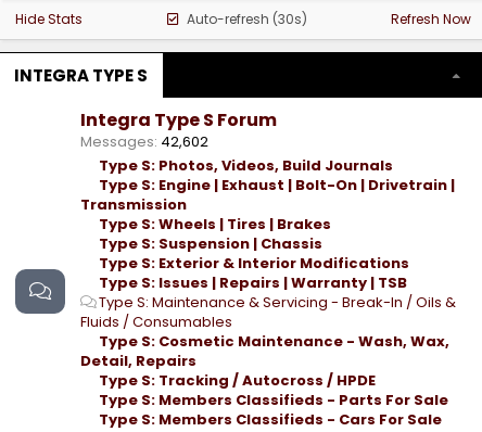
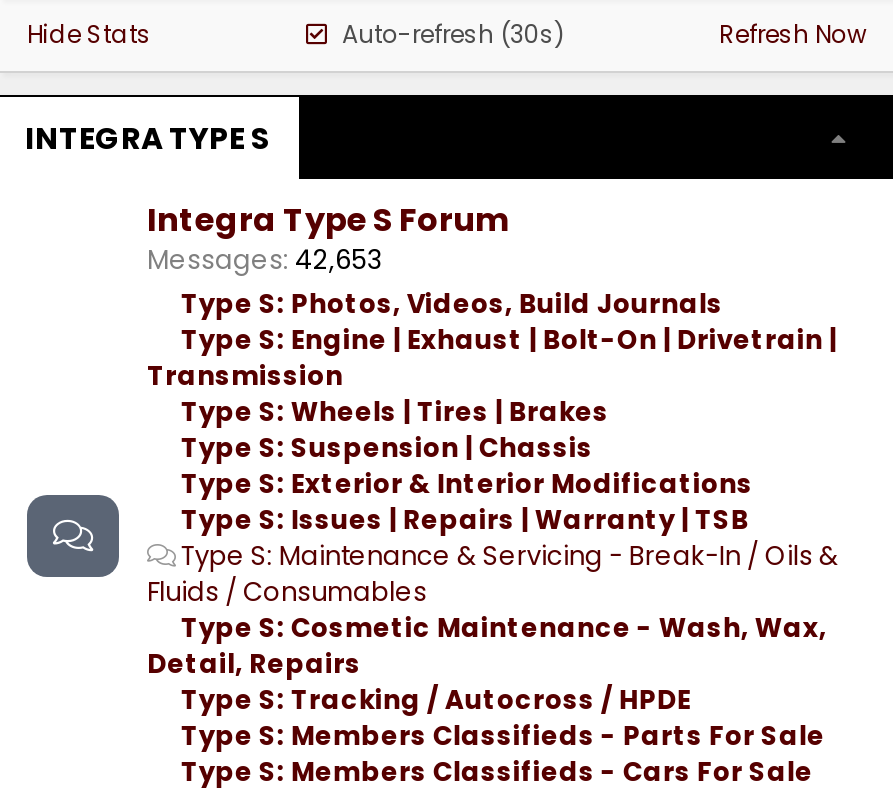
- Messages 42,602
+ Messages 42,653
